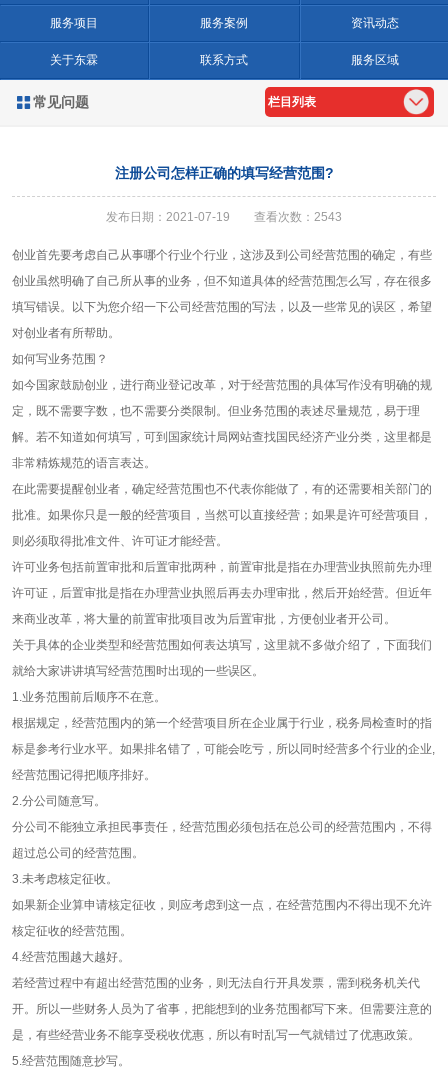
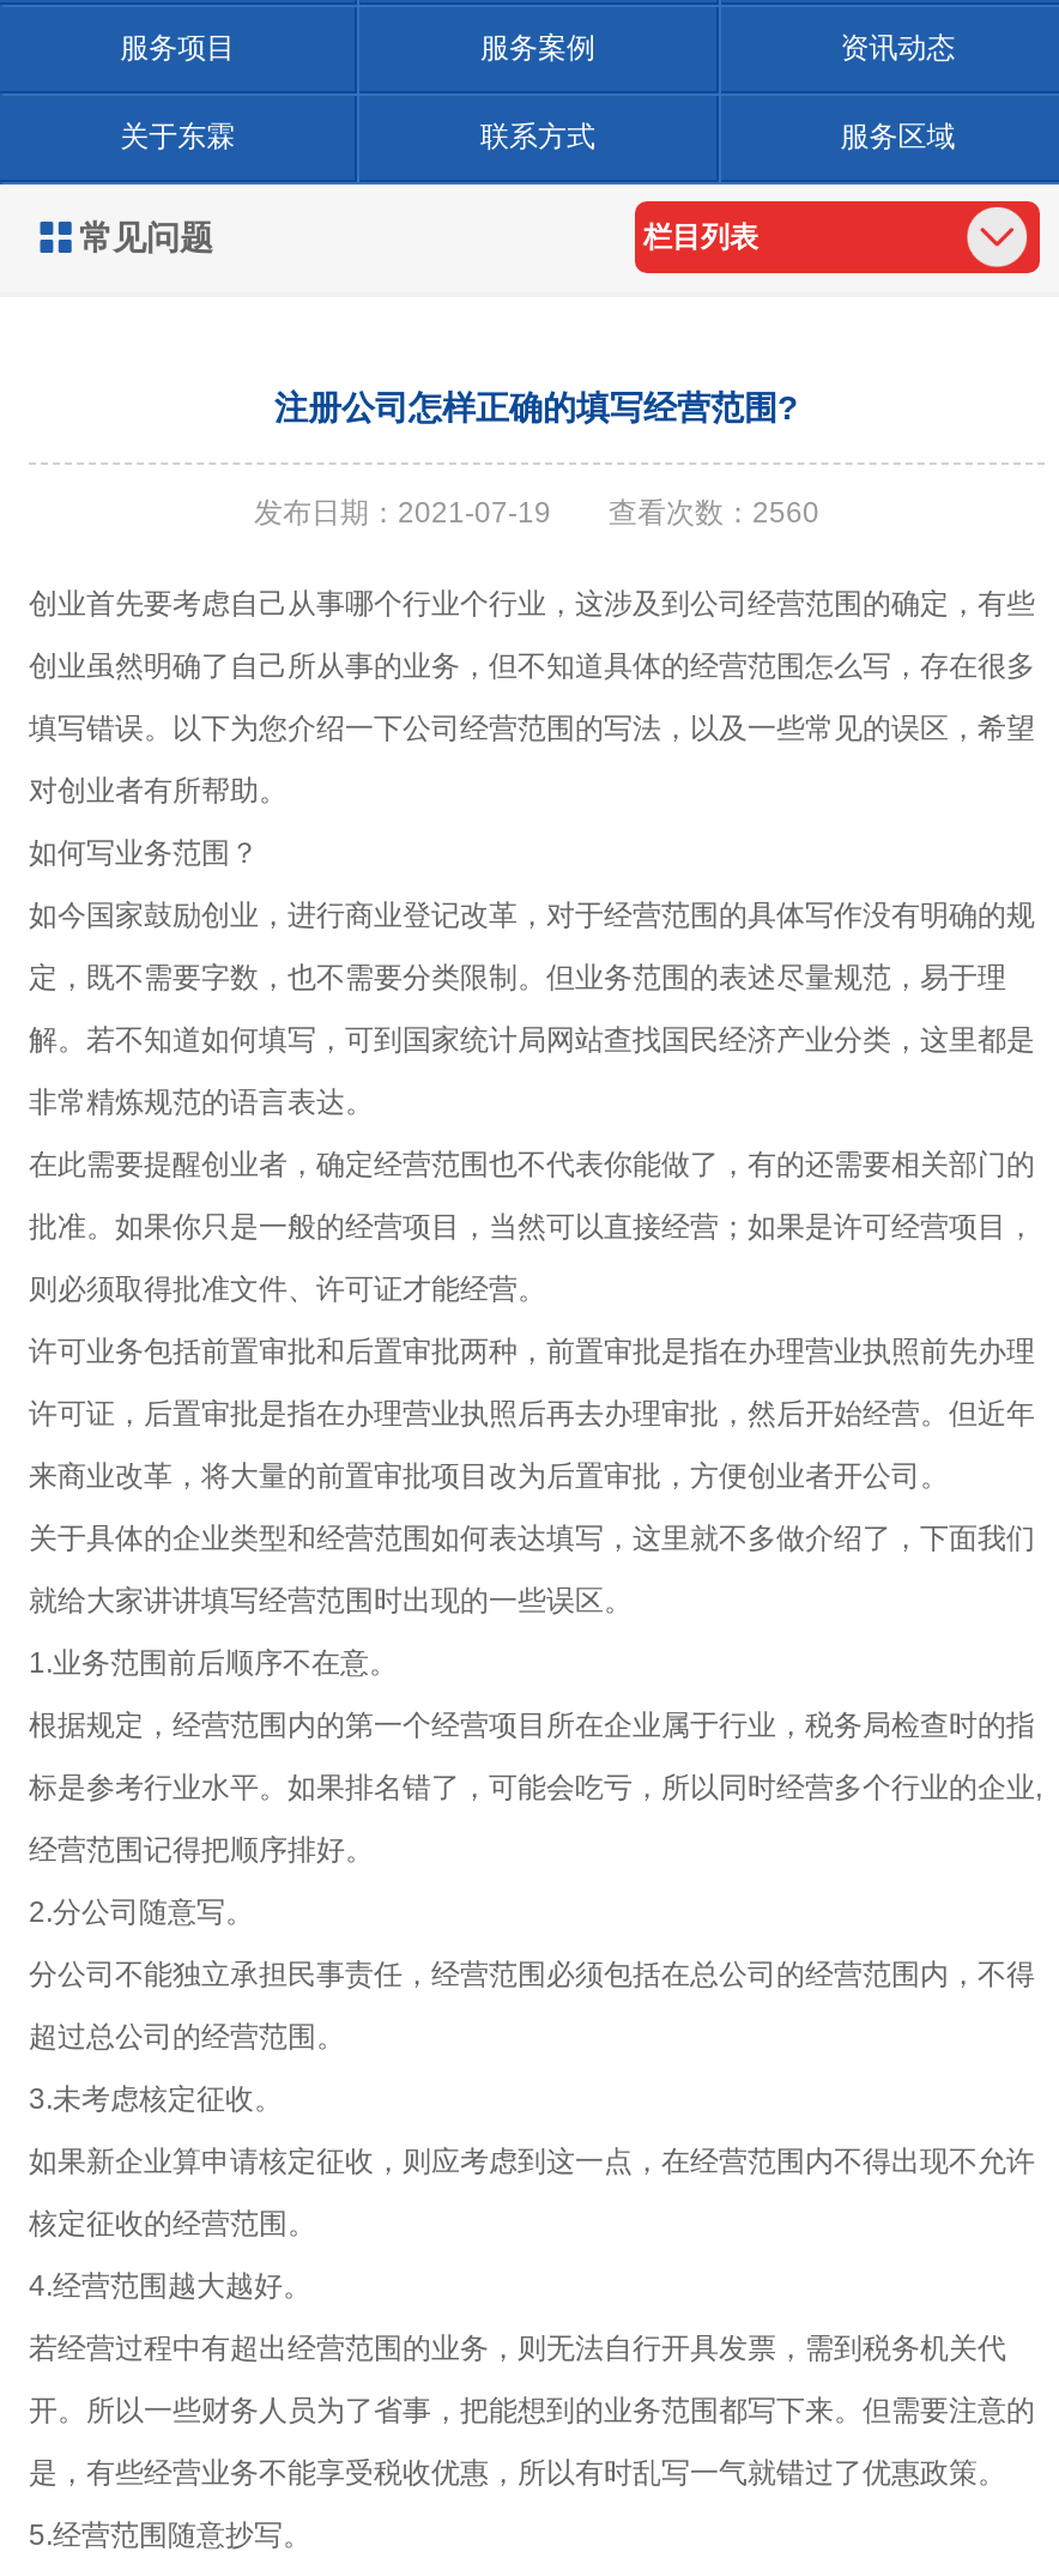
- 发布日期：2021-07-19 查看次数：2543
+ 发布日期：2021-07-19 查看次数：2560
